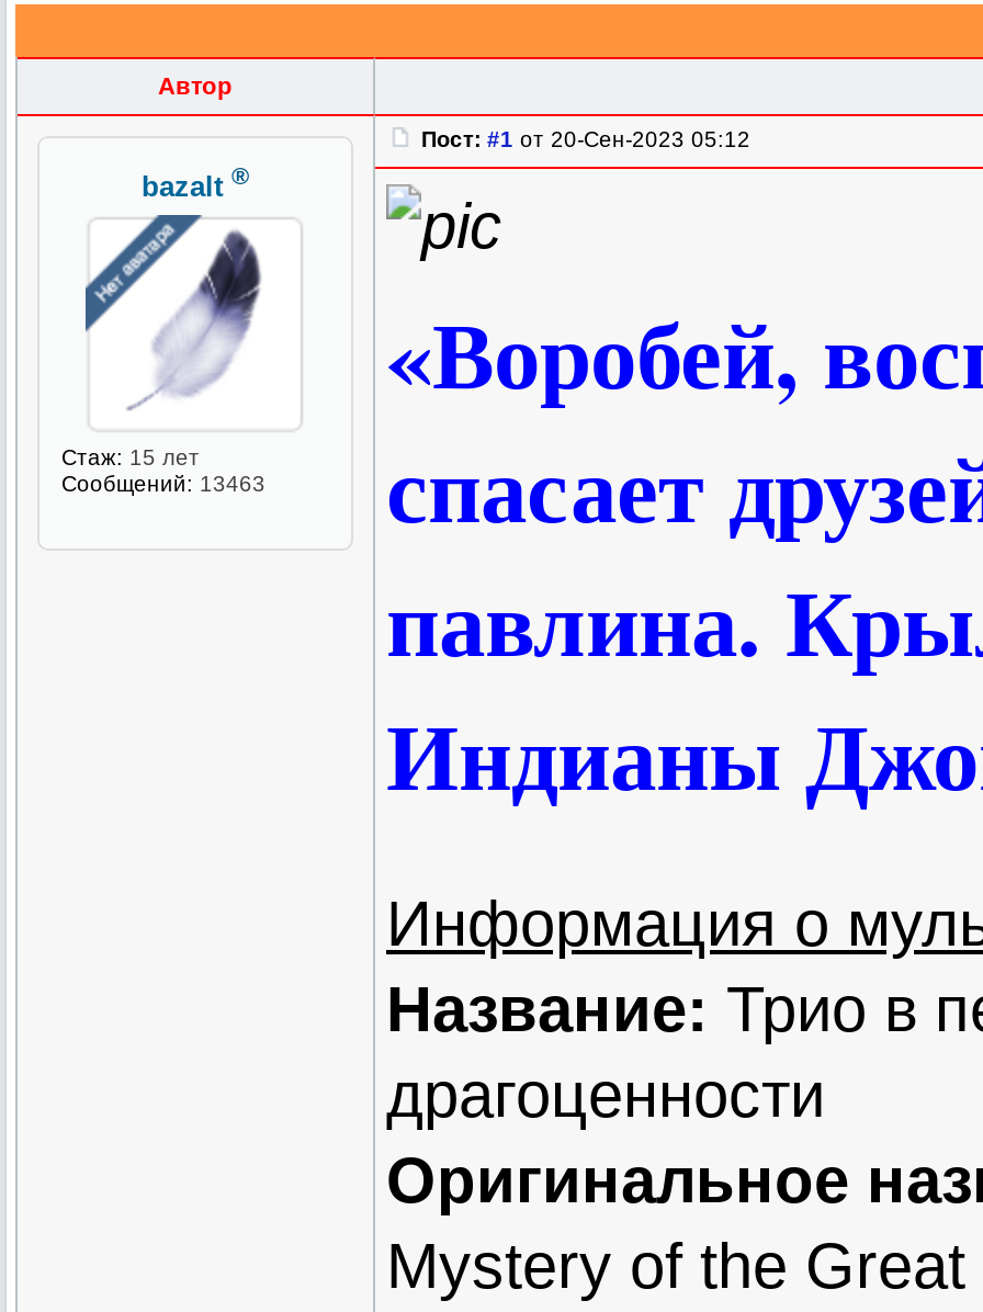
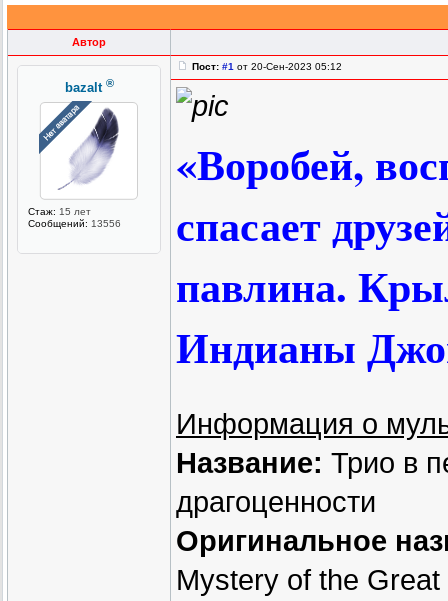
- Сообщений: 13463
+ Сообщений: 13556
